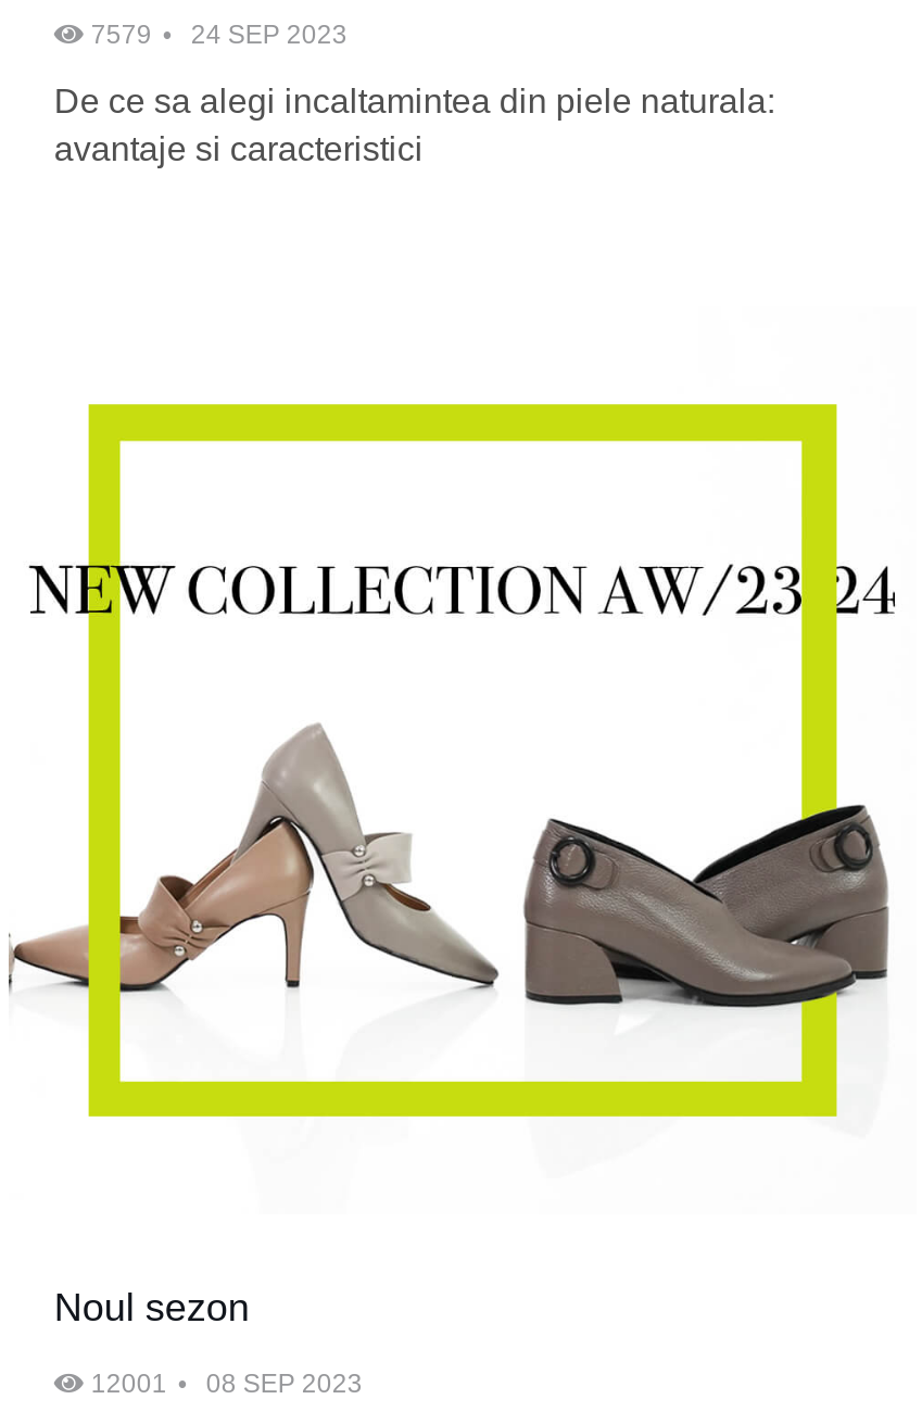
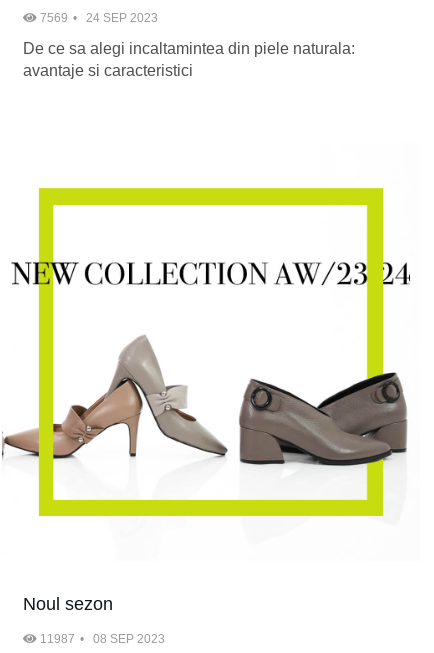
- 7579 24 SEP 2023
+ 7569 24 SEP 2023

- 12001 08 SEP 2023
+ 11987 08 SEP 2023
